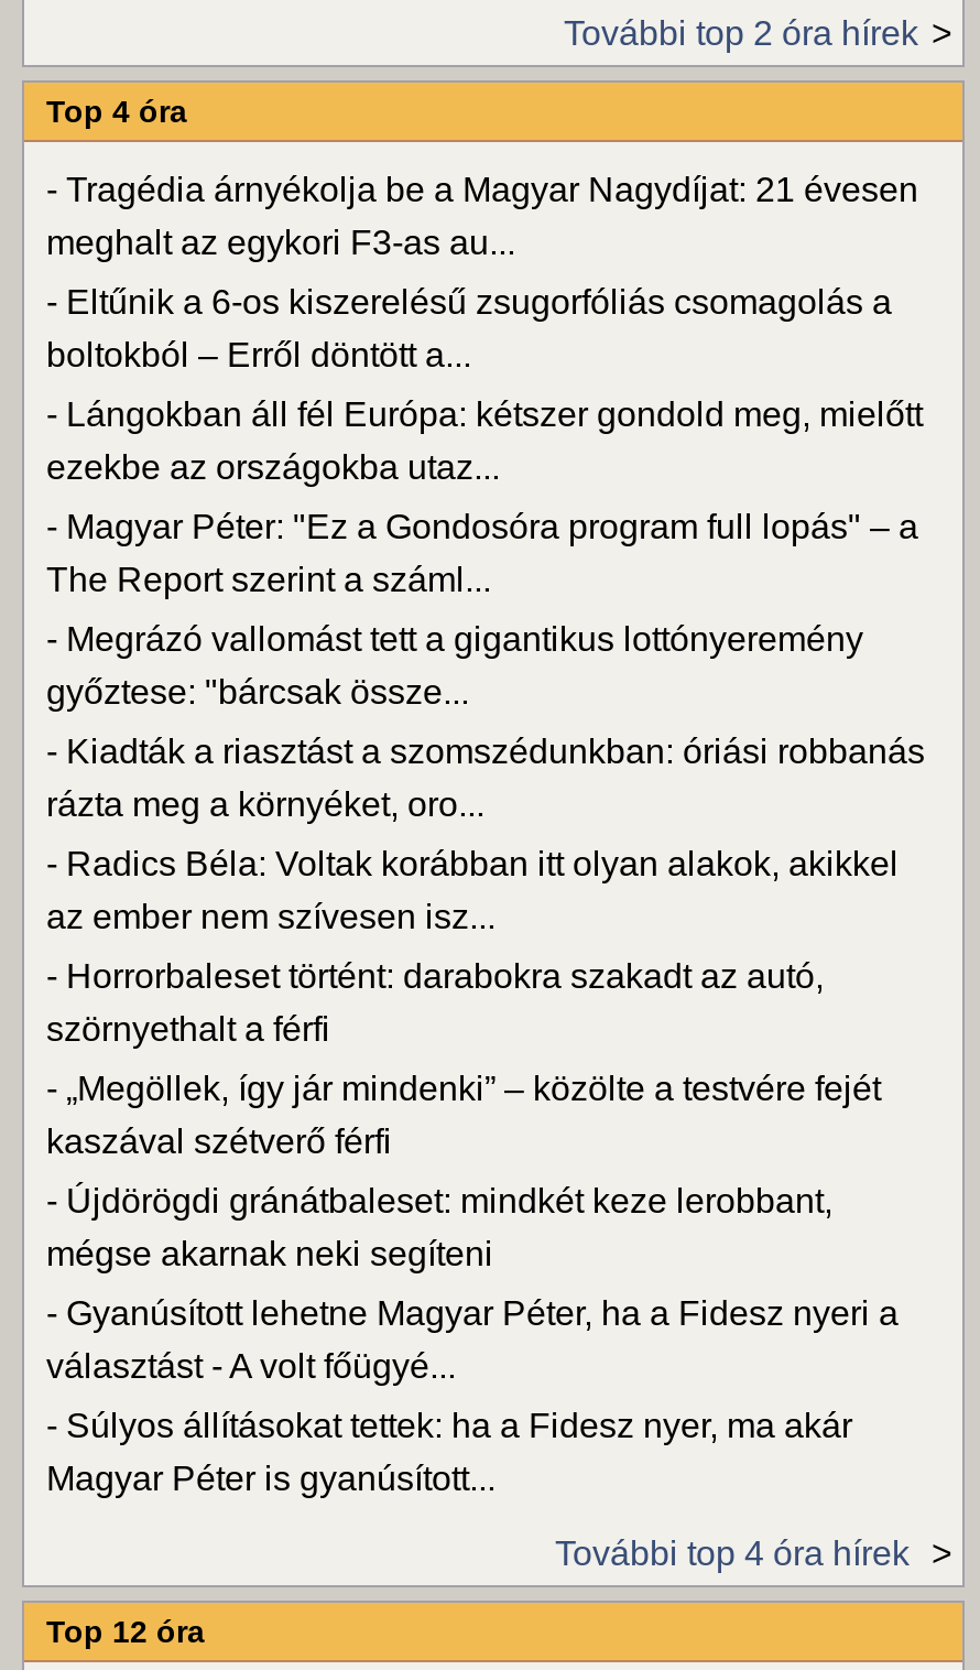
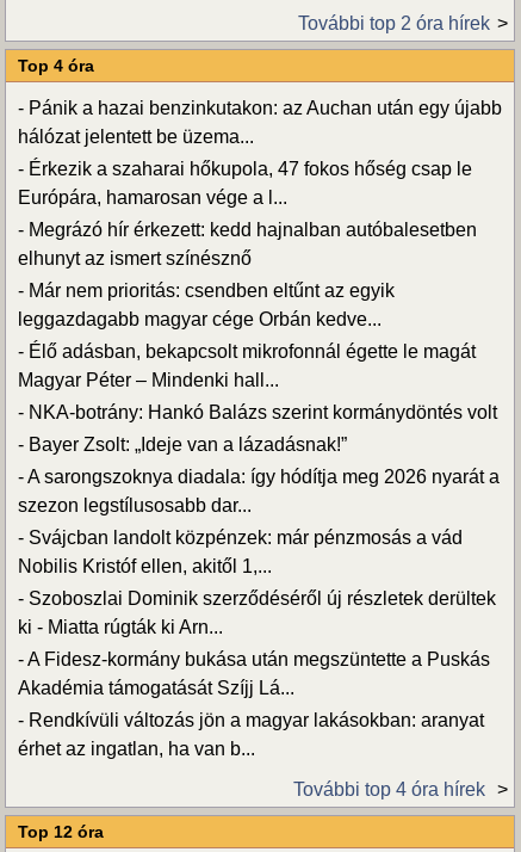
- - Tragédia árnyékolja be a Magyar Nagydíjat: 21 évesen
- meghalt az egykori F3-as au...
+ - Pánik a hazai benzinkutakon: az Auchan után egy újabb
+ hálózat jelentett be üzema...

- - Eltűnik a 6-os kiszerelésű zsugorfóliás csomagolás a
- boltokból – Erről döntött a...
+ - Érkezik a szaharai hőkupola, 47 fokos hőség csap le
+ Európára, hamarosan vége a l...

- - Lángokban áll fél Európa: kétszer gondold meg, mielőtt
- ezekbe az országokba utaz...
+ - Megrázó hír érkezett: kedd hajnalban autóbalesetben
+ elhunyt az ismert színésznő

- - Magyar Péter: "Ez a Gondosóra program full lopás" – a
- The Report szerint a száml...
+ - Már nem prioritás: csendben eltűnt az egyik
+ leggazdagabb magyar cége Orbán kedve...

- - Megrázó vallomást tett a gigantikus lottónyeremény
- győztese: "bárcsak össze...
+ - Élő adásban, bekapcsolt mikrofonnál égette le magát
+ Magyar Péter – Mindenki hall...

- - Kiadták a riasztást a szomszédunkban: óriási robbanás
- rázta meg a környéket, oro...
+ - NKA-botrány: Hankó Balázs szerint kormánydöntés volt

- - Radics Béla: Voltak korábban itt olyan alakok, akikkel
- az ember nem szívesen isz...
+ - Bayer Zsolt: „Ideje van a lázadásnak!”

- - Horrorbaleset történt: darabokra szakadt az autó,
- szörnyethalt a férfi
+ - A sarongszoknya diadala: így hódítja meg 2026 nyarát a
+ szezon legstílusosabb dar...

- - „Megöllek, így jár mindenki” – közölte a testvére fejét
- kaszával szétverő férfi
+ - Svájcban landolt közpénzek: már pénzmosás a vád
+ Nobilis Kristóf ellen, akitől 1,...

- - Újdörögdi gránátbaleset: mindkét keze lerobbant,
- mégse akarnak neki segíteni
+ - Szoboszlai Dominik szerződéséről új részletek derültek
+ ki - Miatta rúgták ki Arn...

- - Gyanúsított lehetne Magyar Péter, ha a Fidesz nyeri a
- választást - A volt főügyé...
+ - A Fidesz-kormány bukása után megszüntette a Puskás
+ Akadémia támogatását Szíjj Lá...

- - Súlyos állításokat tettek: ha a Fidesz nyer, ma akár
- Magyar Péter is gyanúsított...
+ - Rendkívüli változás jön a magyar lakásokban: aranyat
+ érhet az ingatlan, ha van b...
